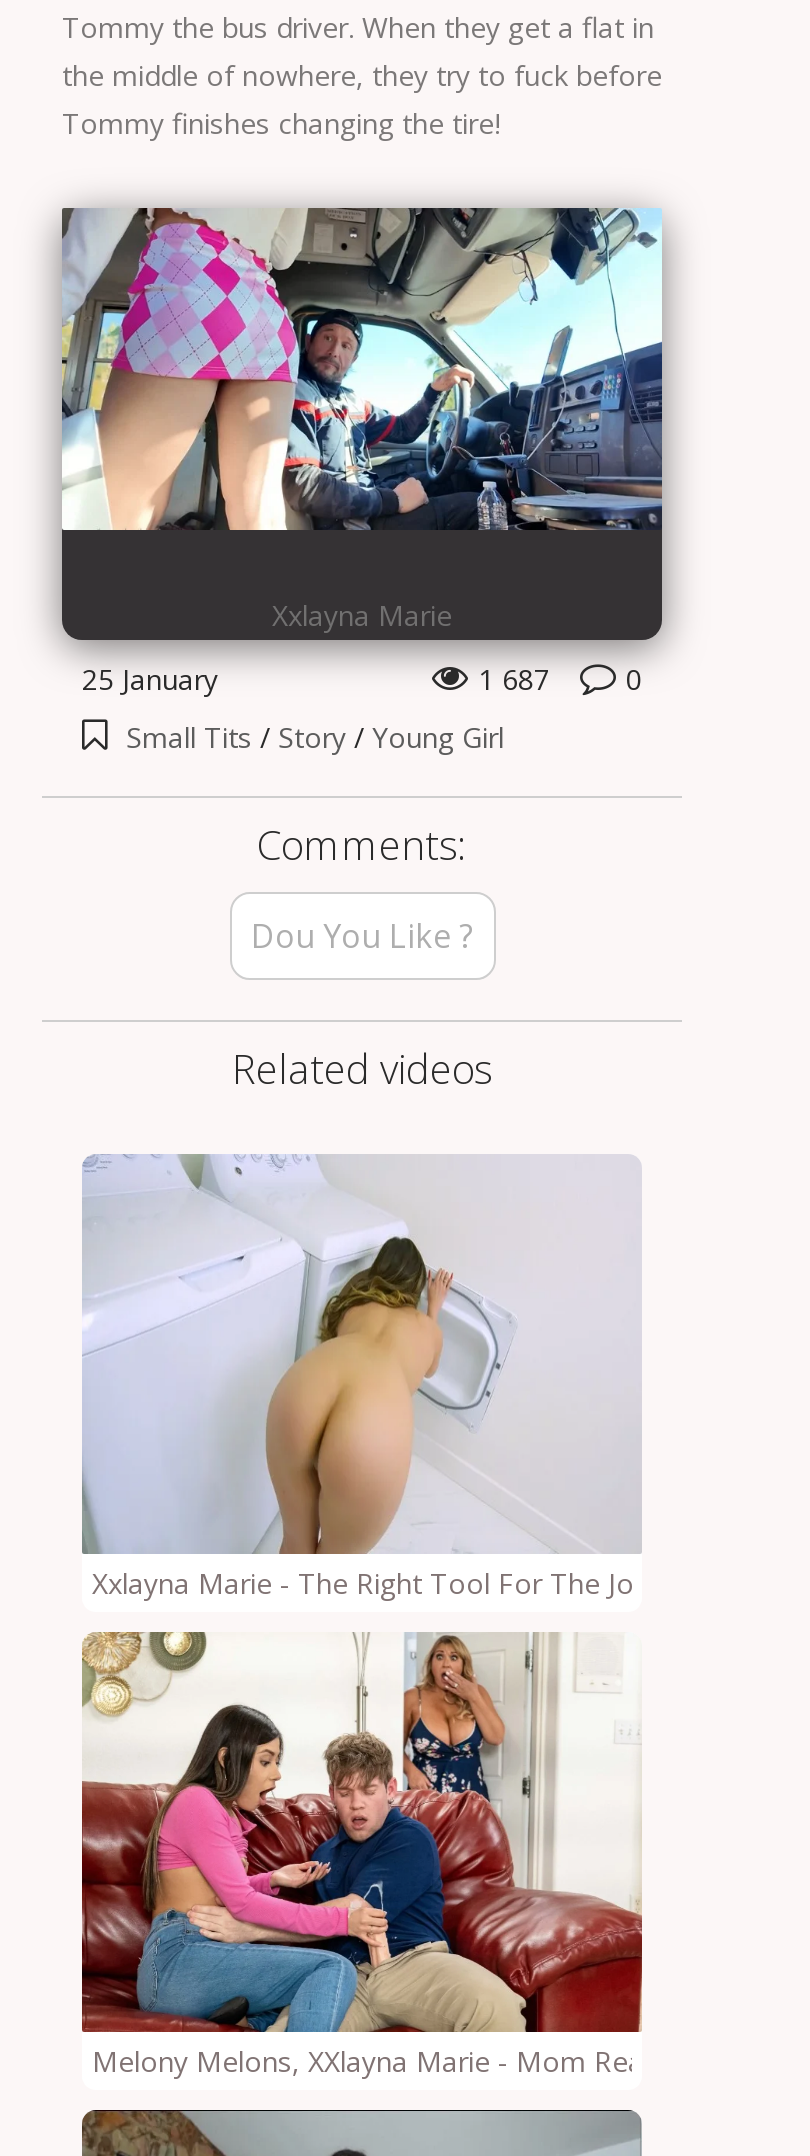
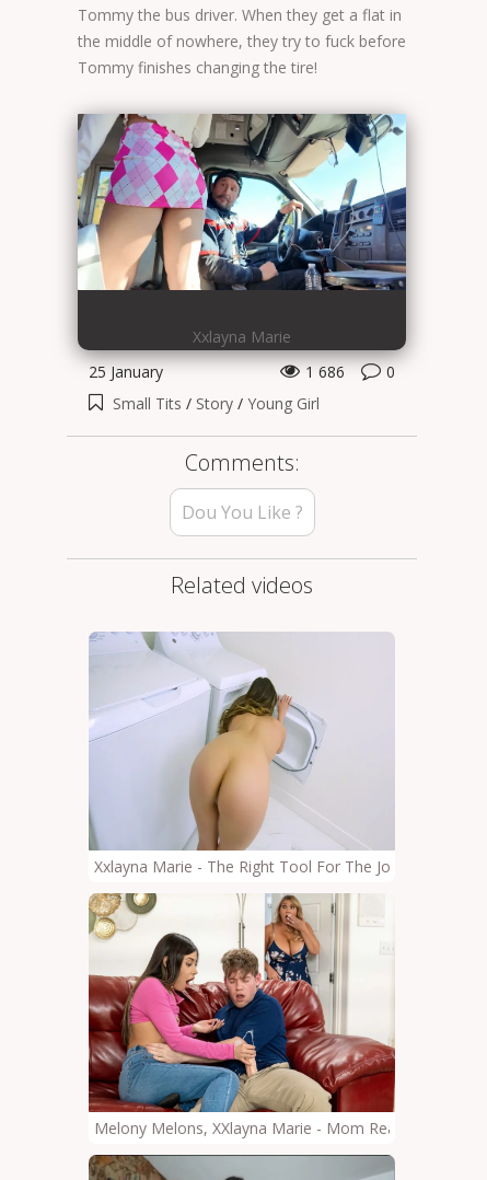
- 1 687 0
+ 1 686 0
